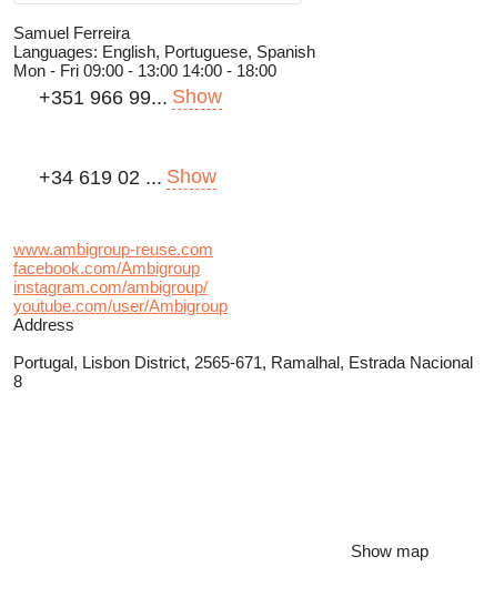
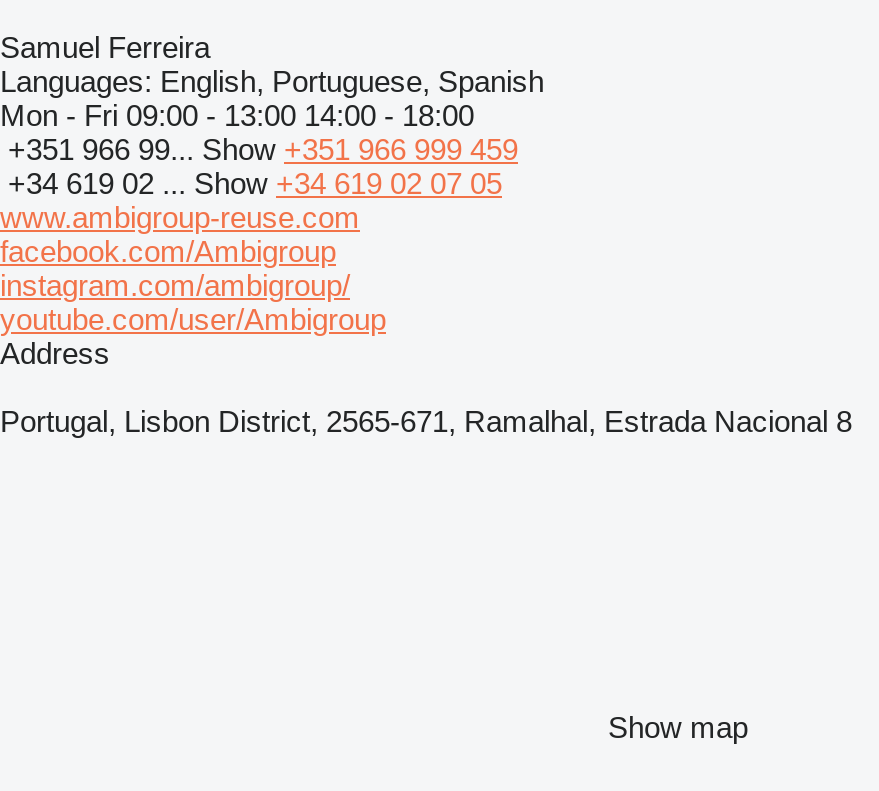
- +351 966 99... Show
- +34 619 02 ... Show
+ +351 966 99... Show +351 966 999 459
+ +34 619 02 ... Show +34 619 02 07 05
